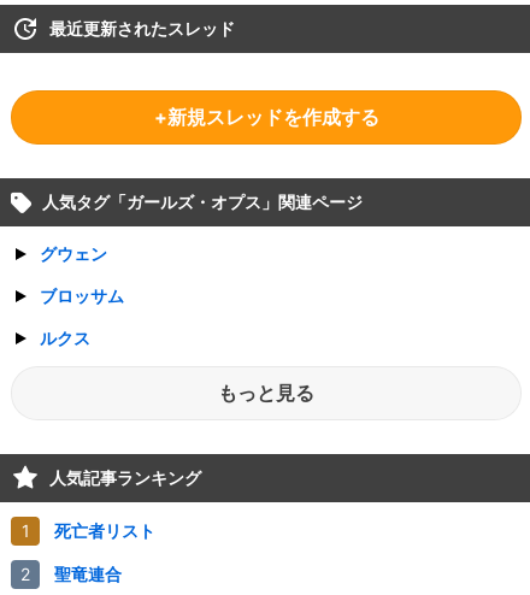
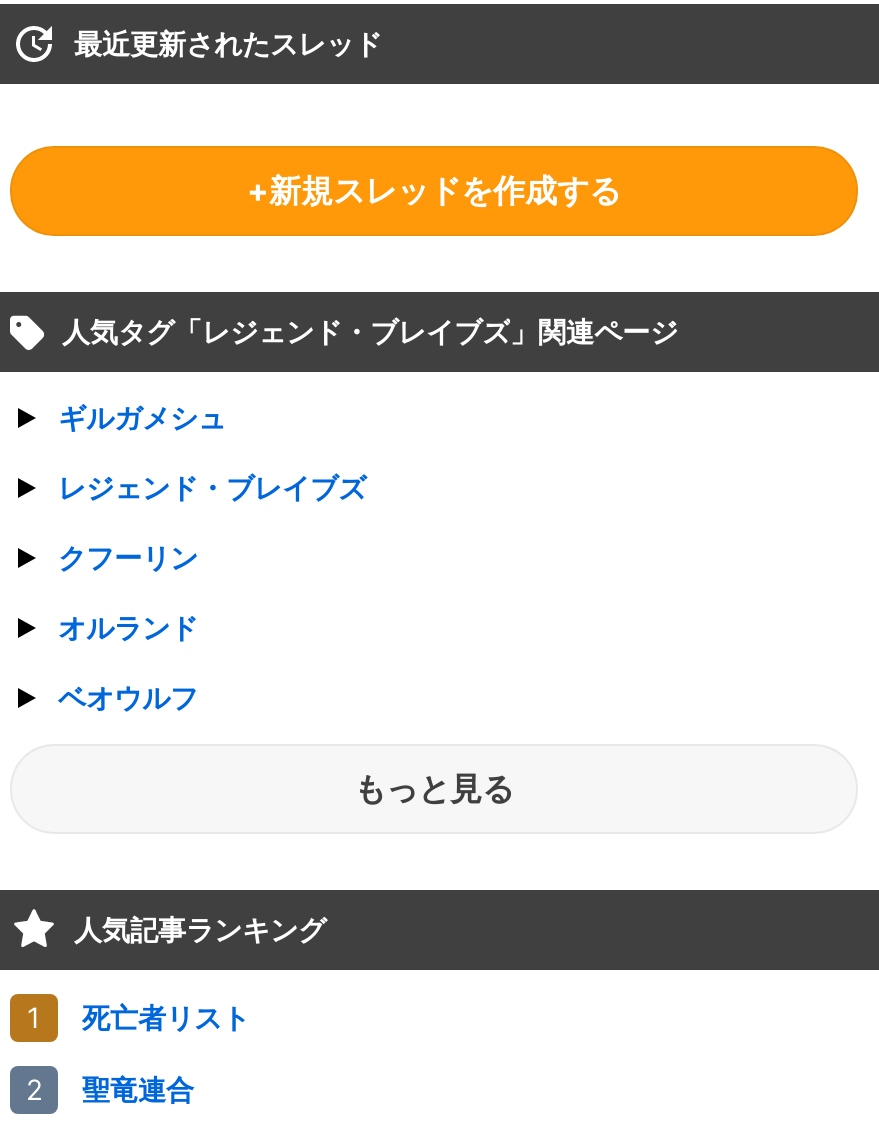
- 人気タグ「ガールズ・オプス」関連ページ
- グウェン
- ブロッサム
- ルクス
+ 人気タグ「レジェンド・ブレイブズ」関連ページ
+ ギルガメシュ
+ レジェンド・ブレイブズ
+ クフーリン
+ オルランド
+ ベオウルフ
